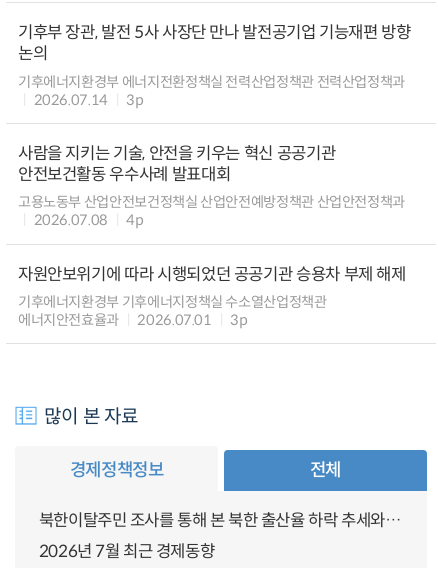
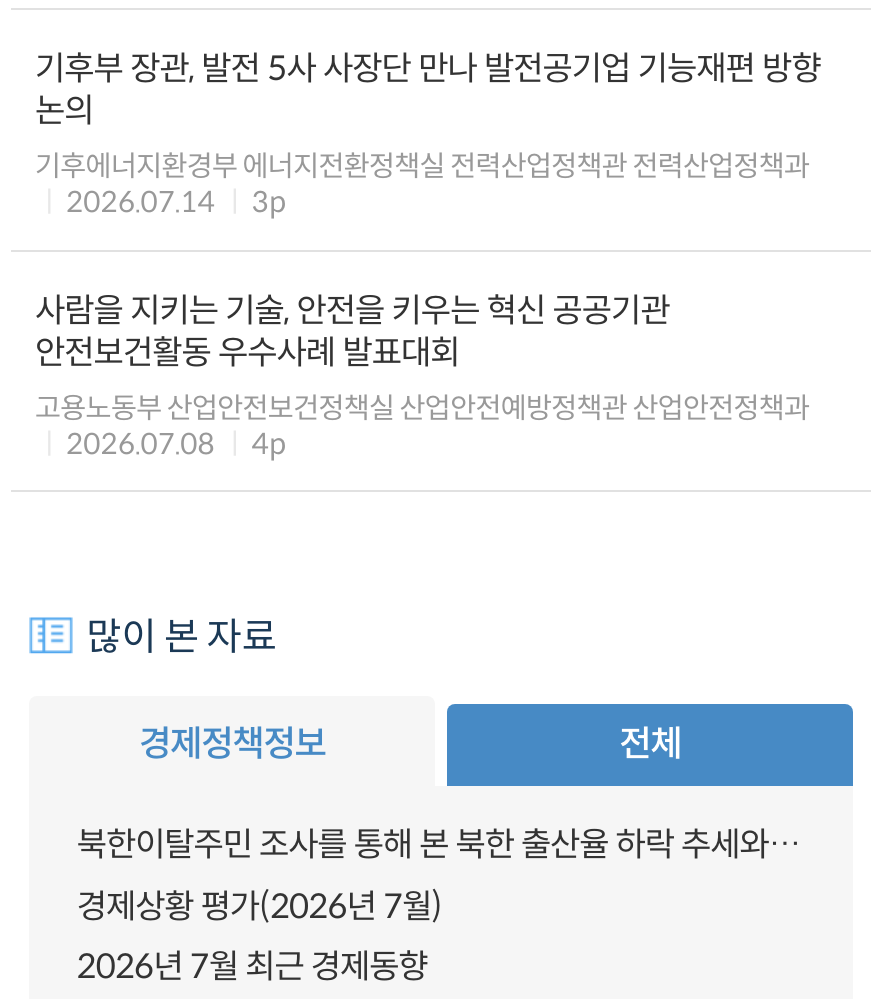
- 자원안보위기에 따라 시행되었던 공공기관 승용차 부제 해제
- 기후에너지환경부 기후에너지정책실 수소열산업정책관
- 에너지안전효율과
- 2026.07.01
- 3p

moved up: 많이 본 자료 | 경제정책정보 | 전체

+ 경제상황 평가(2026년 7월)
